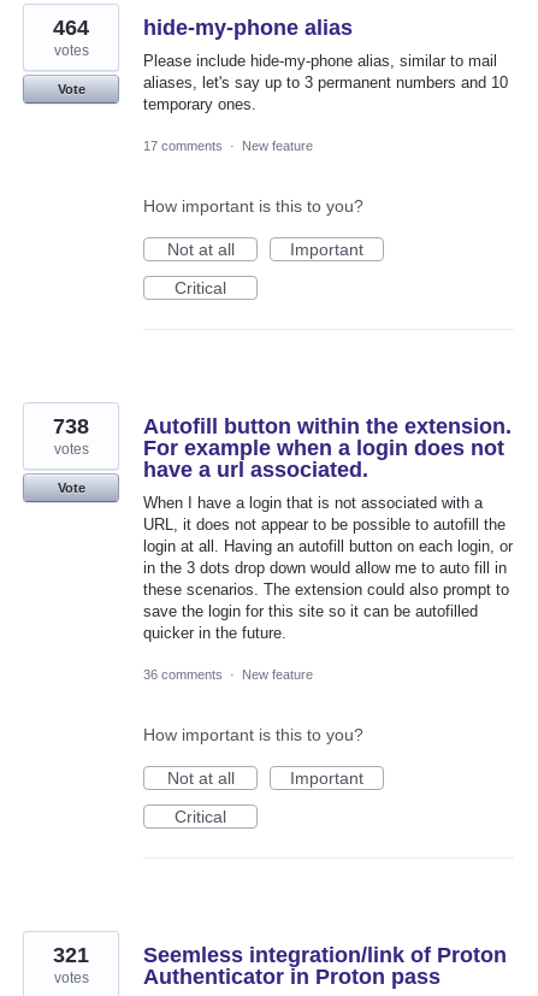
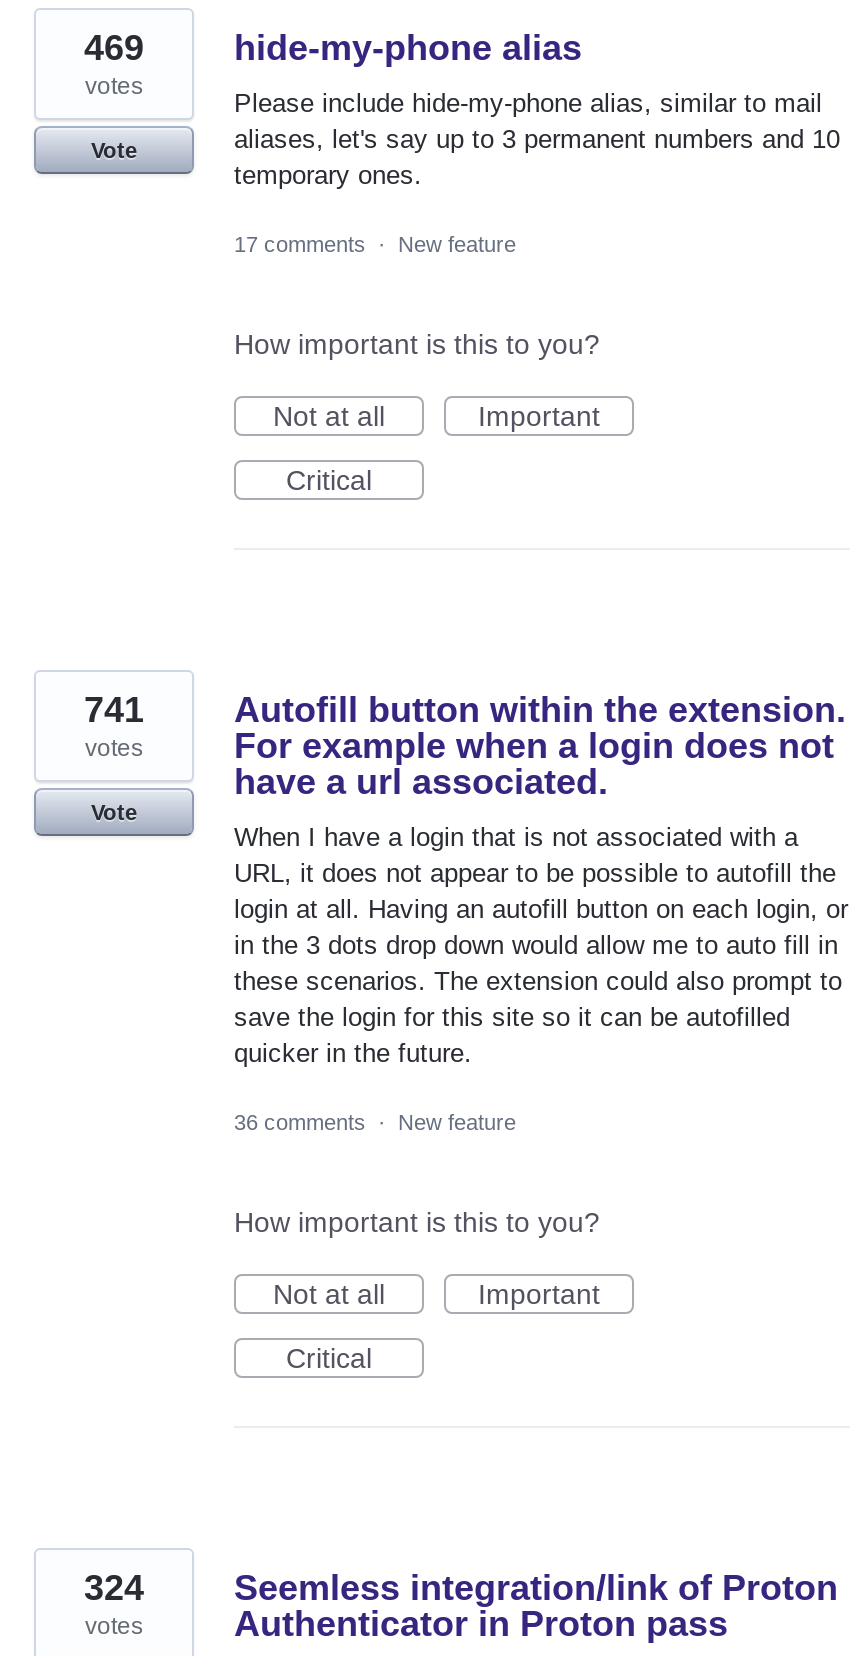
- 464
+ 469

- 738
+ 741

- 321
+ 324
